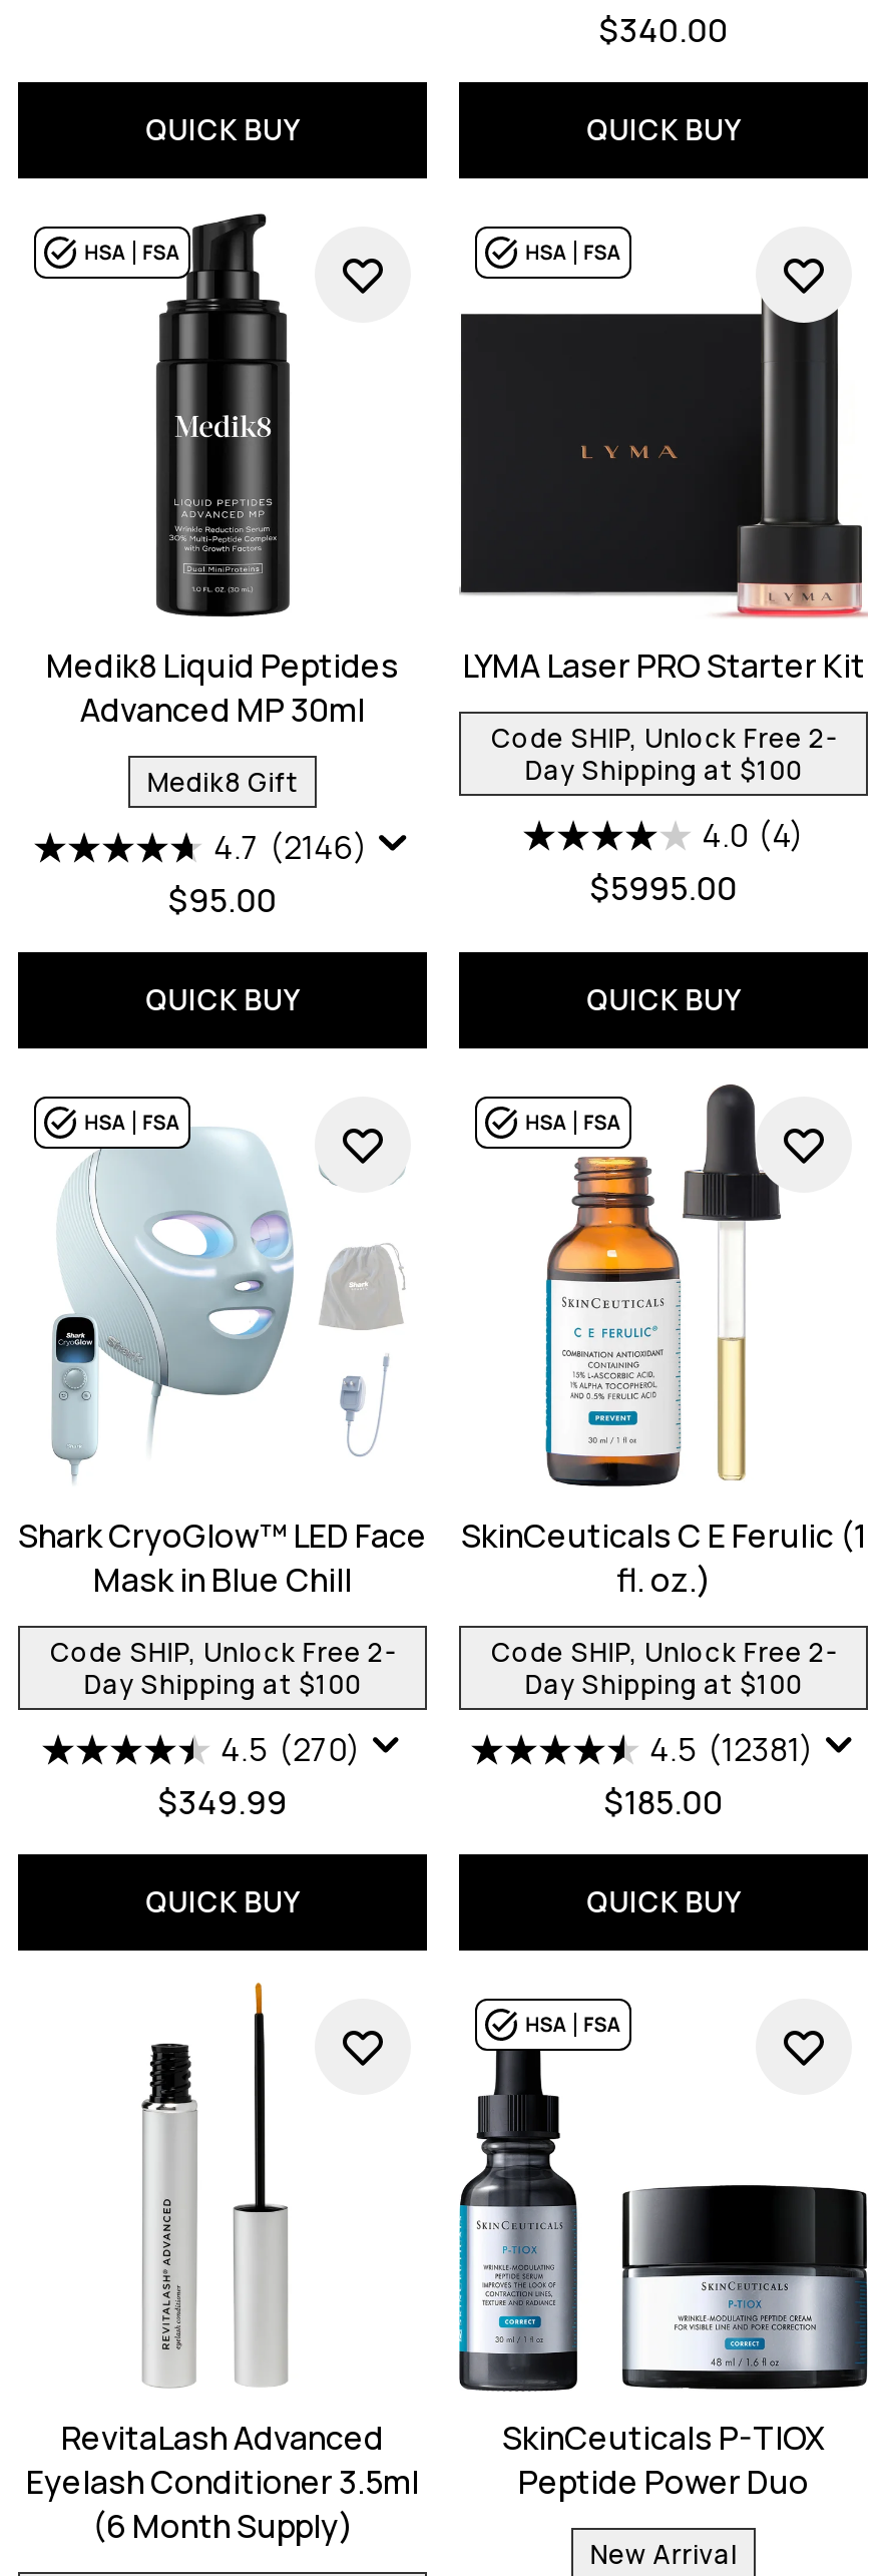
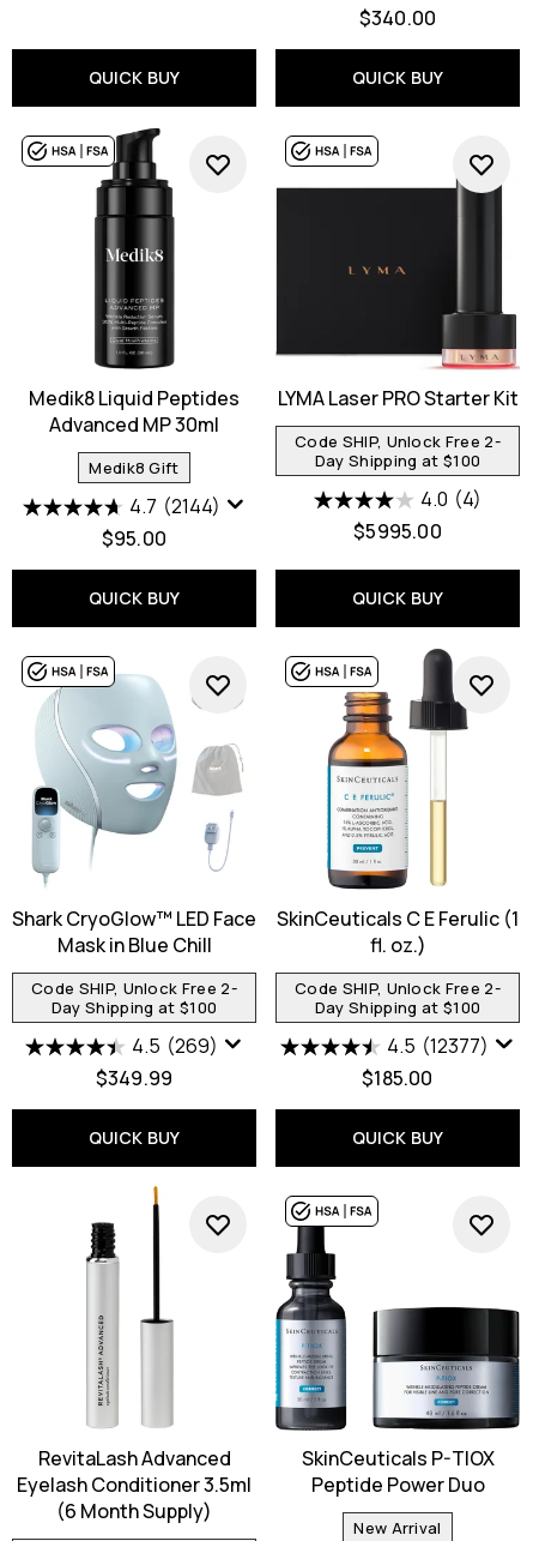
- 4.7 (2146)
+ 4.7 (2144)

- 4.5 (270)
+ 4.5 (269)

- 4.5 (12381)
+ 4.5 (12377)
